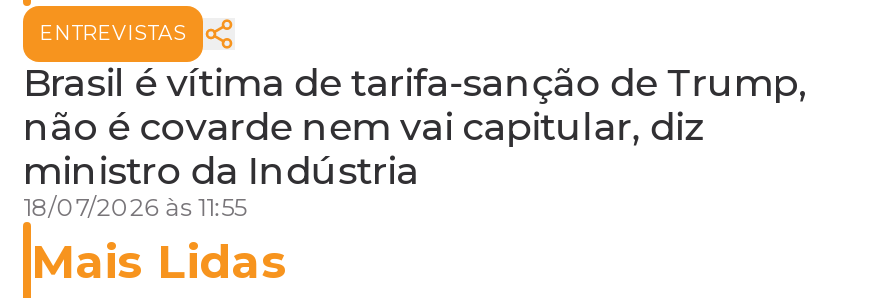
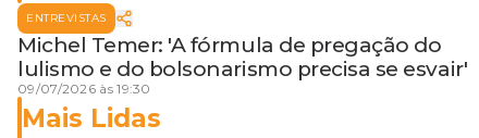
- Brasil é vítima de tarifa-sanção de Trump,
- não é covarde nem vai capitular, diz
- ministro da Indústria
- 18/07/2026 às 11:55
+ Michel Temer: 'A fórmula de pregação do
+ lulismo e do bolsonarismo precisa se esvair'
+ 09/07/2026 às 19:30
